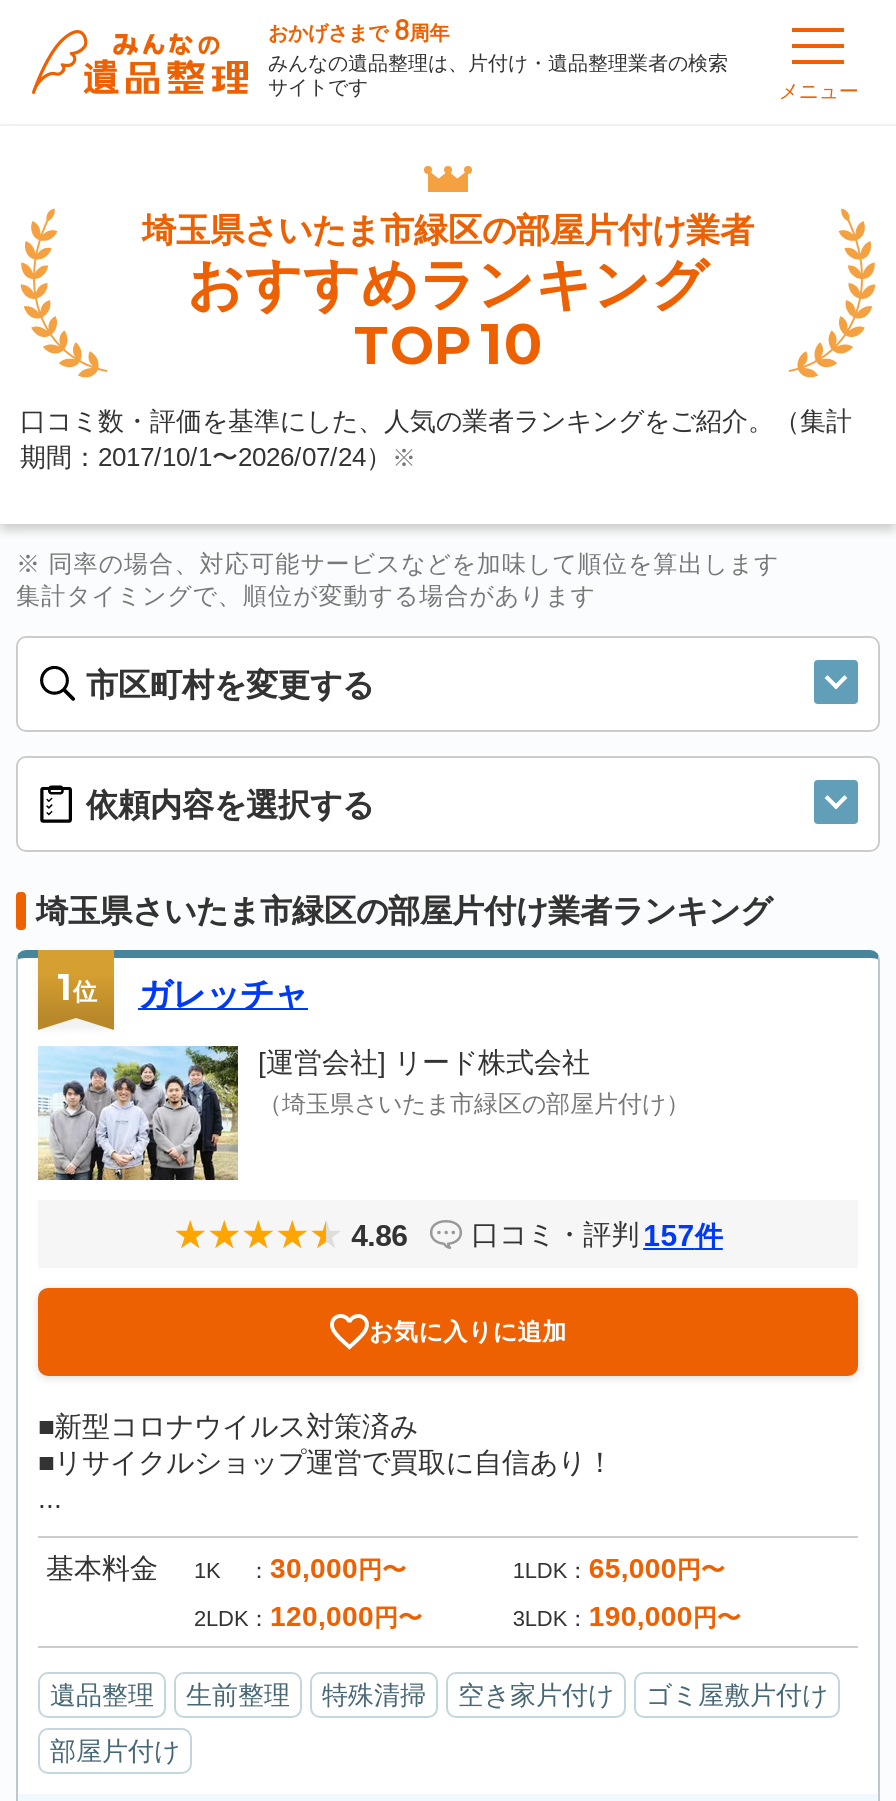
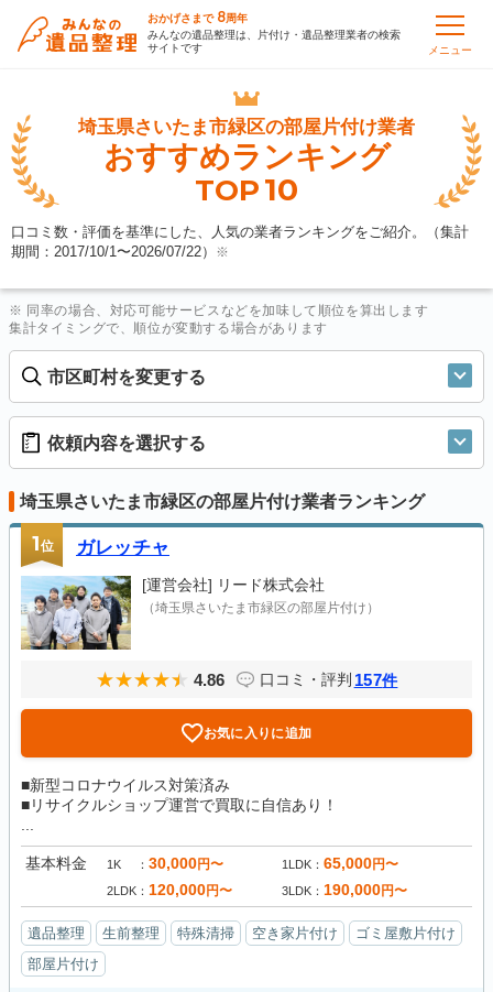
- 期間：2017/10/1〜2026/07/24）※
+ 期間：2017/10/1〜2026/07/22）※
